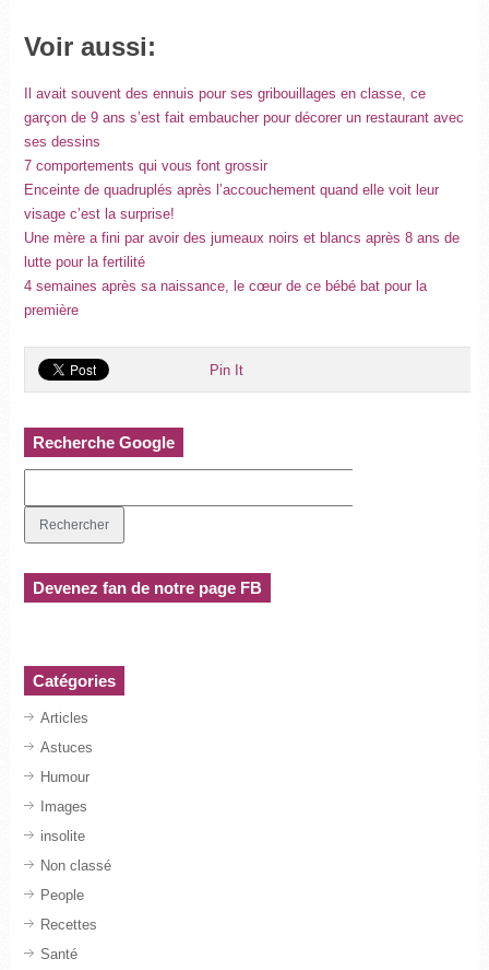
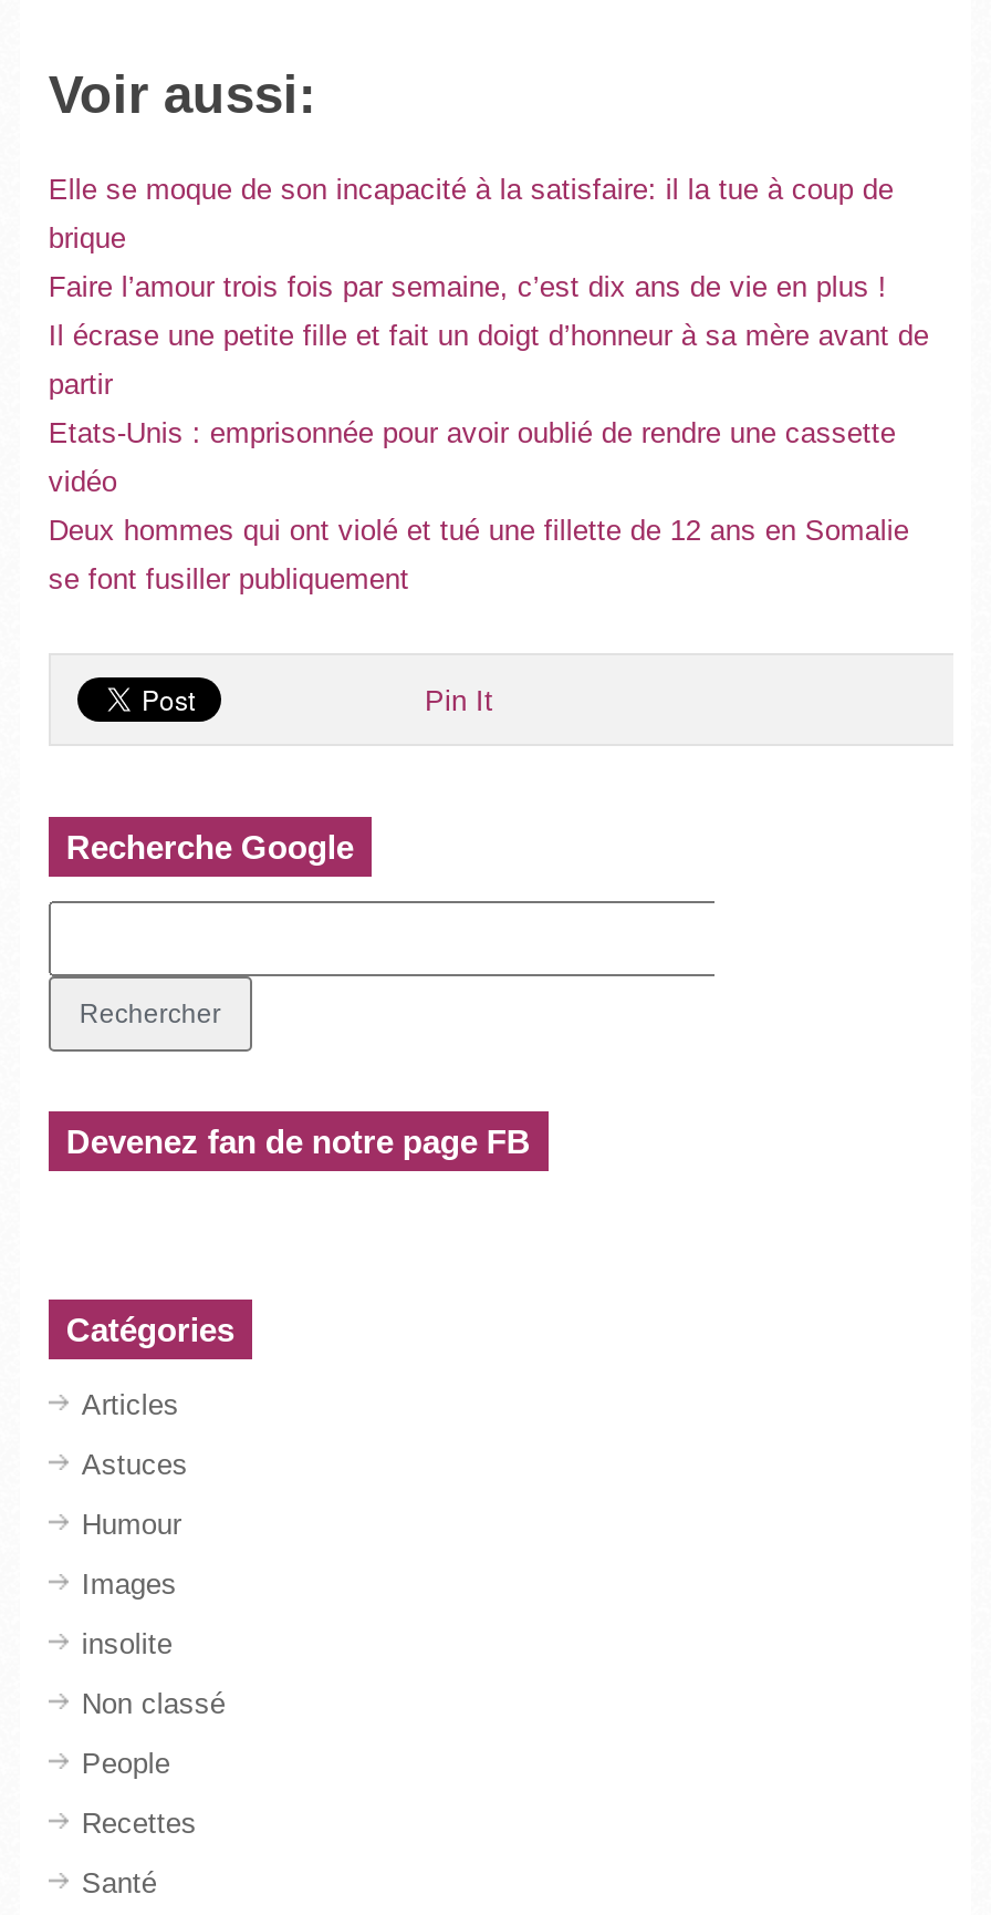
- Il avait souvent des ennuis pour ses gribouillages en classe, ce
- garçon de 9 ans s’est fait embaucher pour décorer un restaurant avec
- ses dessins
- 7 comportements qui vous font grossir
- Enceinte de quadruplés après l’accouchement quand elle voit leur
- visage c’est la surprise!
- Une mère a fini par avoir des jumeaux noirs et blancs après 8 ans de
- lutte pour la fertilité
- 4 semaines après sa naissance, le cœur de ce bébé bat pour la
- première
+ Elle se moque de son incapacité à la satisfaire: il la tue à coup de
+ brique
+ Faire l’amour trois fois par semaine, c’est dix ans de vie en plus !
+ Il écrase une petite fille et fait un doigt d’honneur à sa mère avant de
+ partir
+ Etats-Unis : emprisonnée pour avoir oublié de rendre une cassette
+ vidéo
+ Deux hommes qui ont violé et tué une fillette de 12 ans en Somalie
+ se font fusiller publiquement
